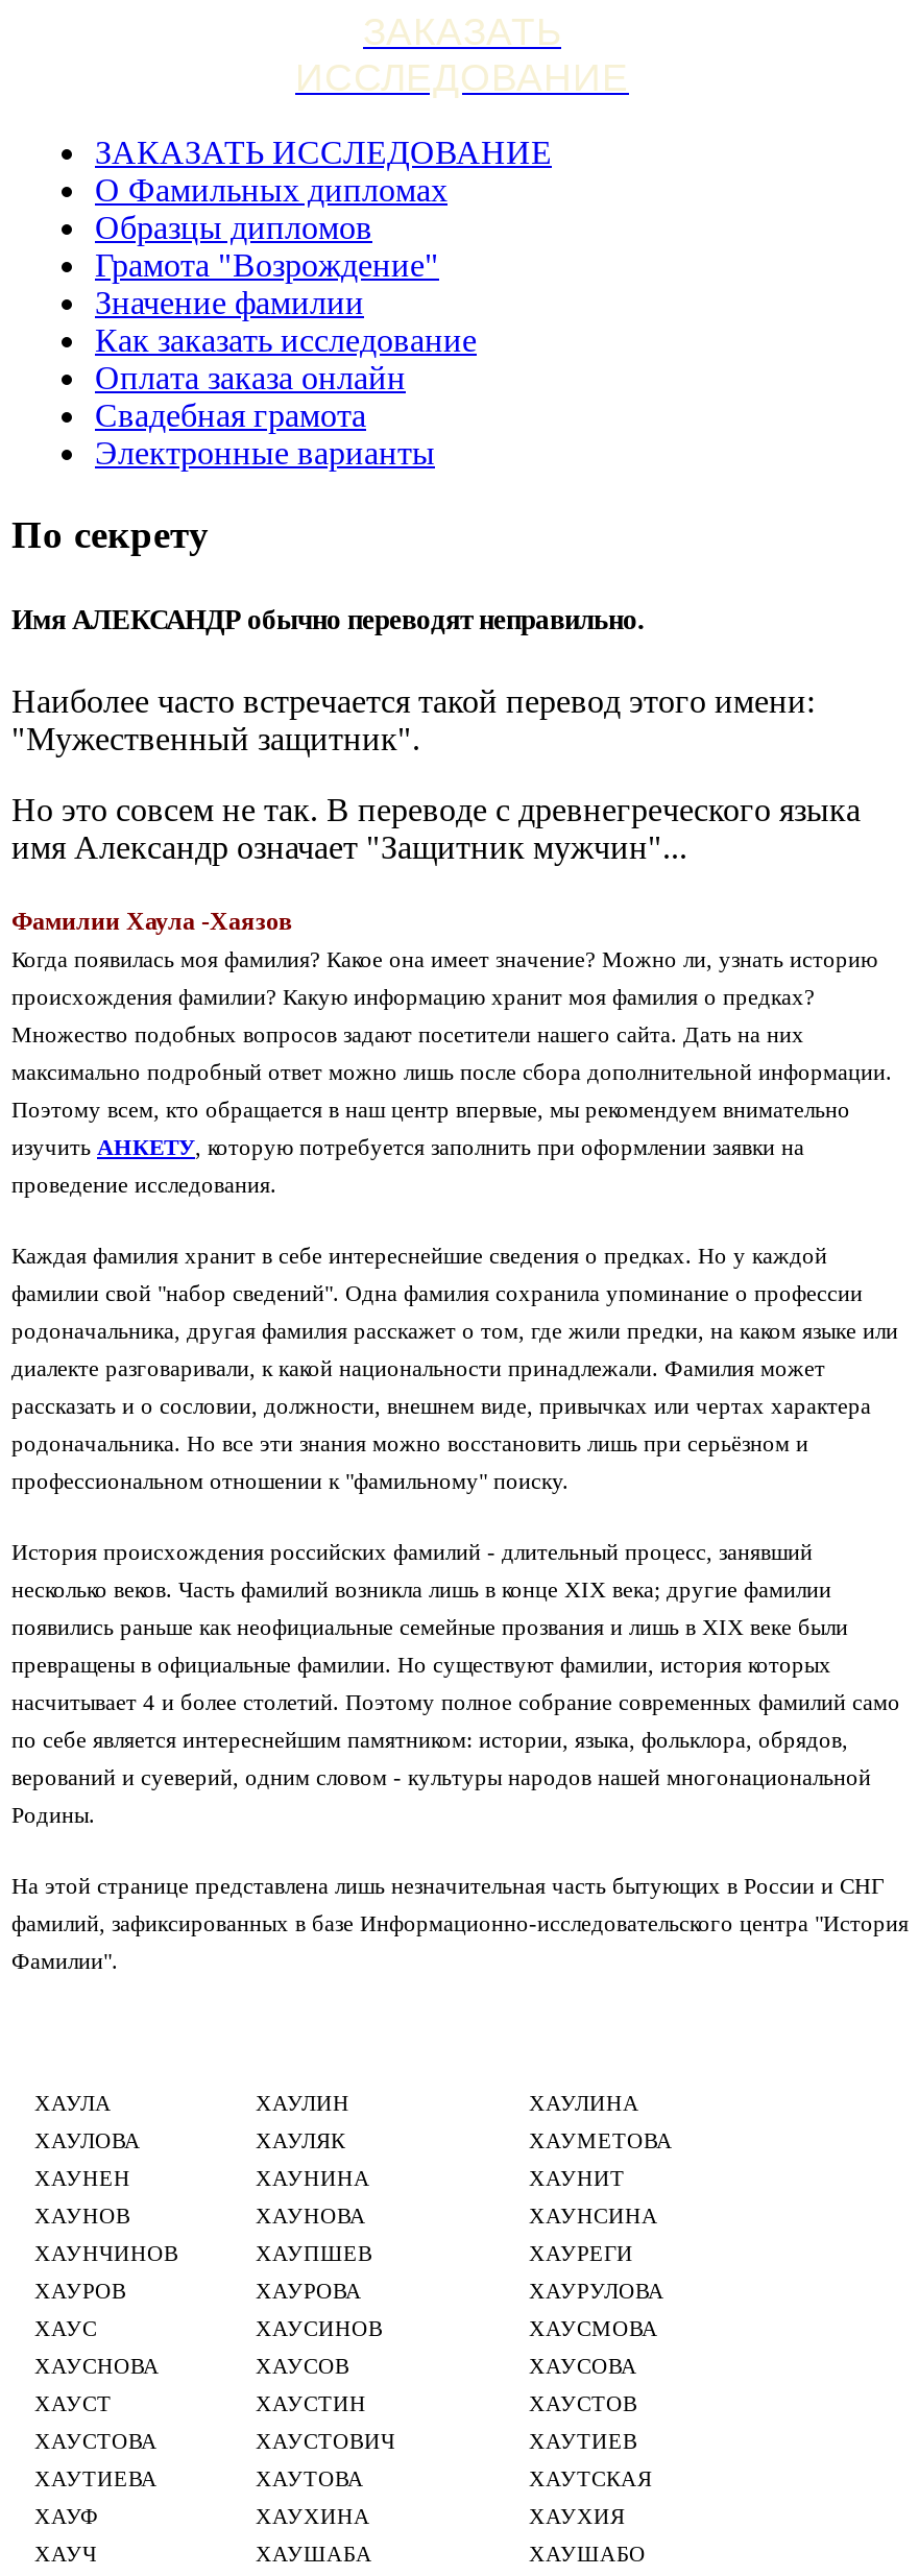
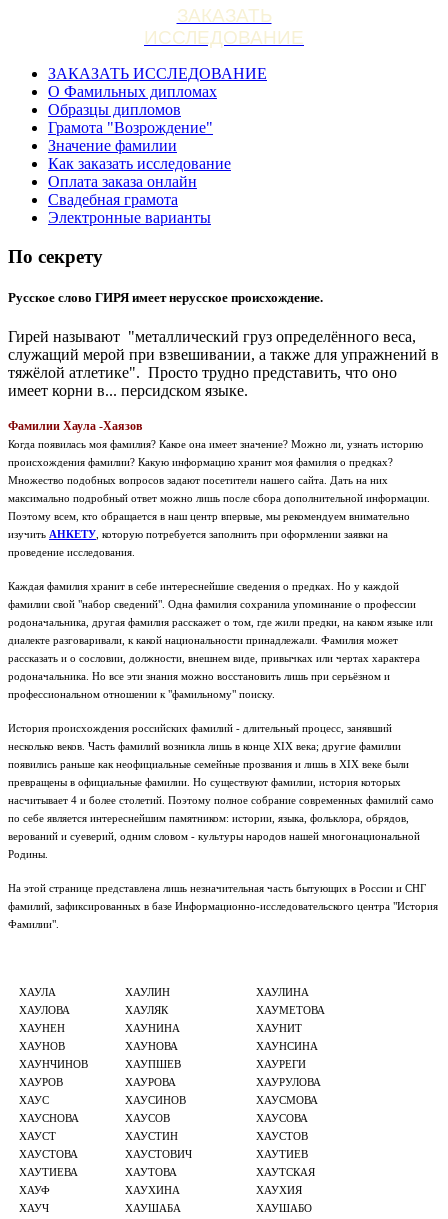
- Имя АЛЕКСАНДР обычно переводят неправильно.
- Наиболее часто встречается такой перевод этого имени:
- "Мужественный защитник".
- Но это совсем не так. В переводе с древнегреческого языка
- имя Александр означает "Защитник мужчин"...
+ Русское слово ГИРЯ имеет нерусское происхождение.
+ Гирей называют "металлический груз определённого веса,
+ служащий мерой при взвешивании, а также для упражнений в
+ тяжёлой атлетике". Просто трудно представить, что оно
+ имеет корни в... персидском языке.
